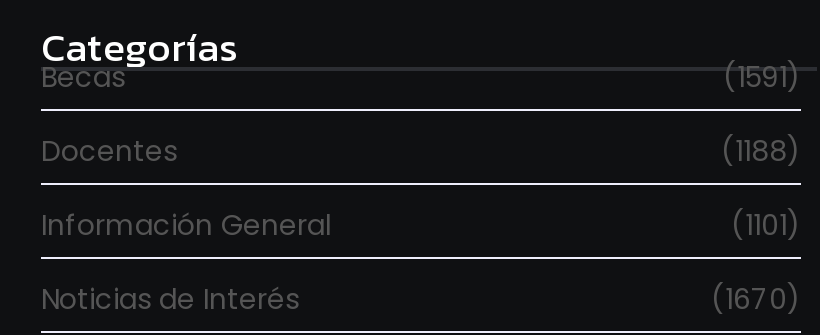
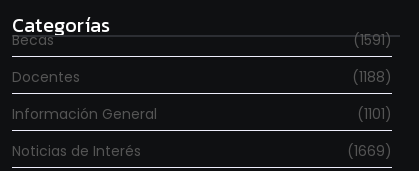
- (1670)
+ (1669)
